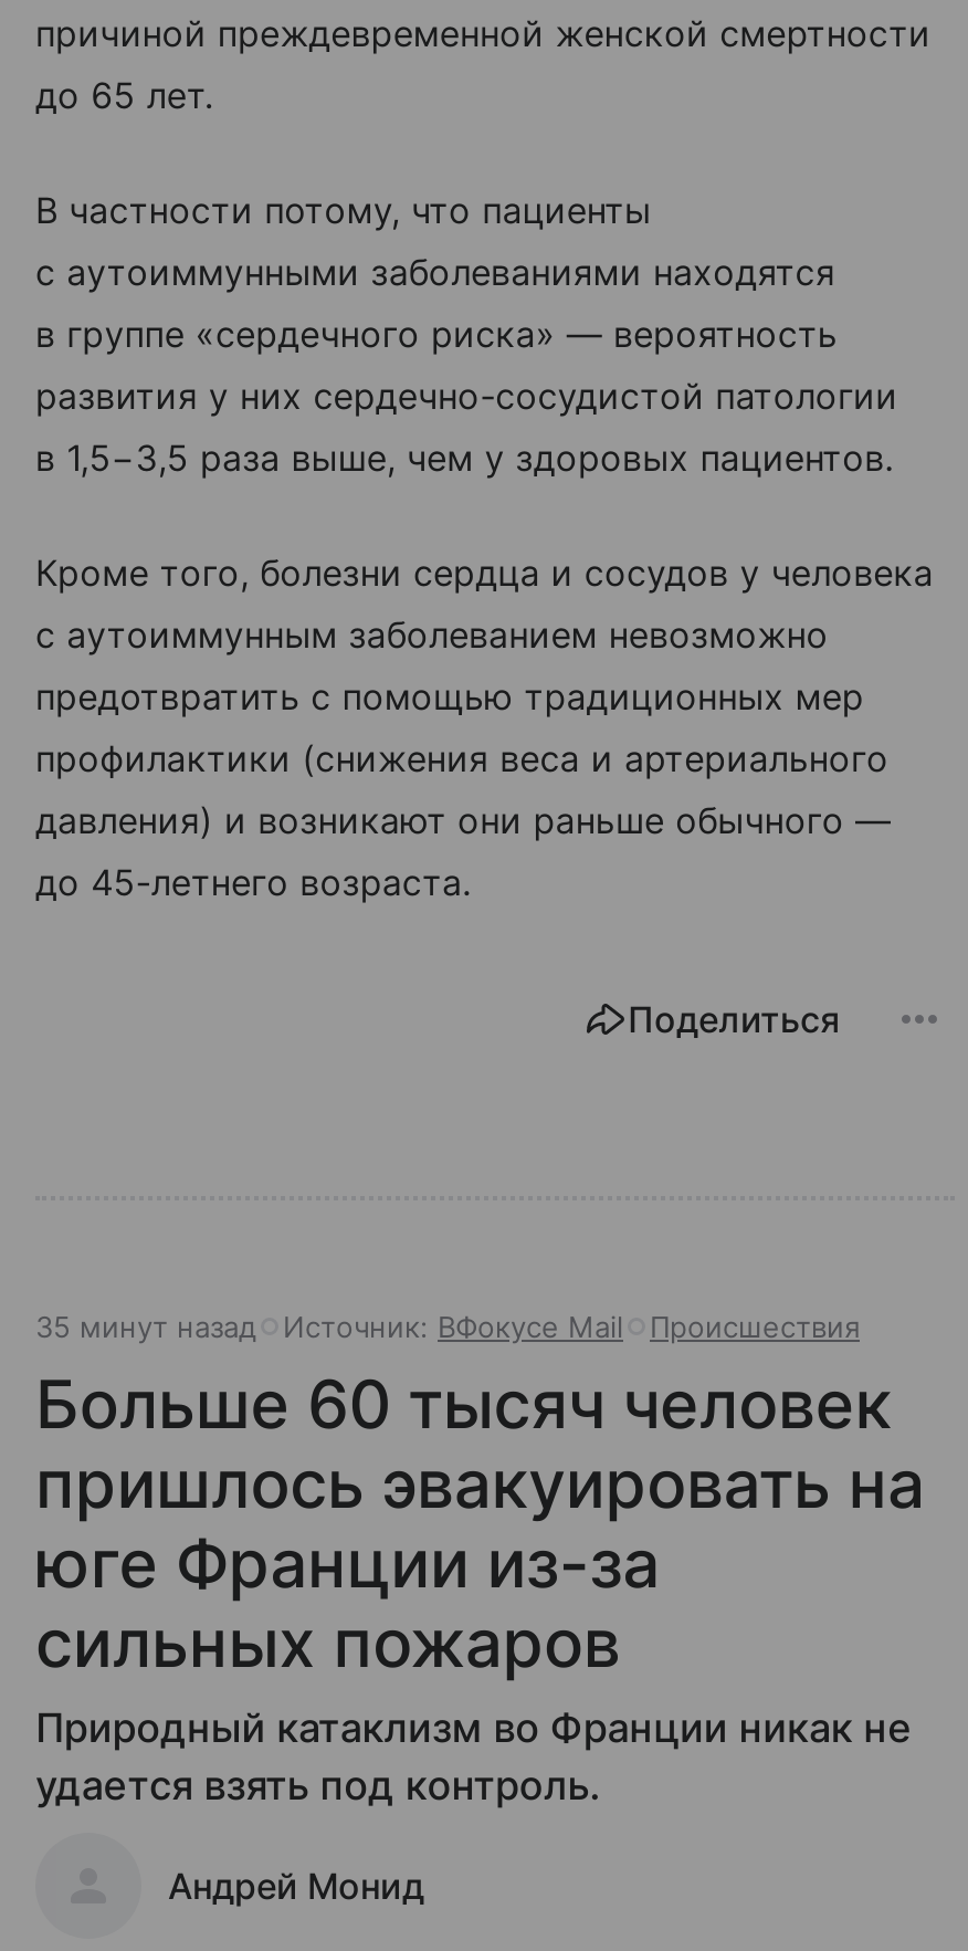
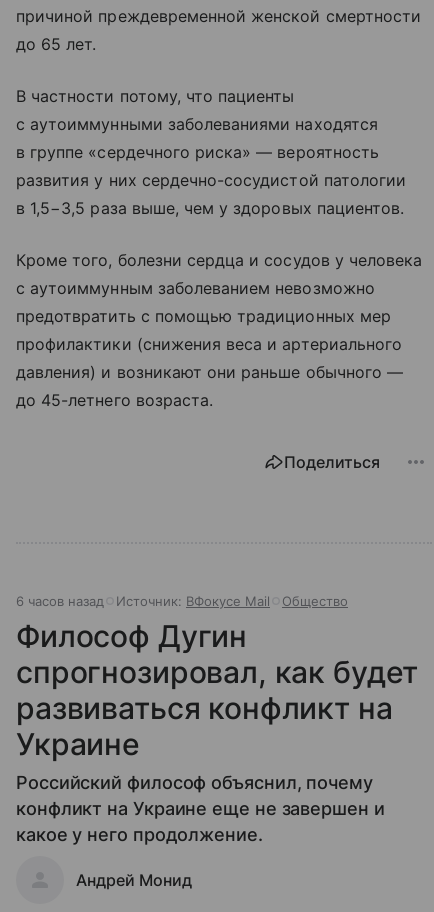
- 35 минут назад
+ 6 часов назад

- Происшествия
- Больше 60 тысяч человек
- пришлось эвакуировать на
- юге Франции из-за
- сильных пожаров
- Природный катаклизм во Франции никак не
- удается взять под контроль.
+ Общество
+ Философ Дугин
+ спрогнозировал, как будет
+ развиваться конфликт на
+ Украине
+ Российский философ объяснил, почему
+ конфликт на Украине еще не завершен и
+ какое у него продолжение.
